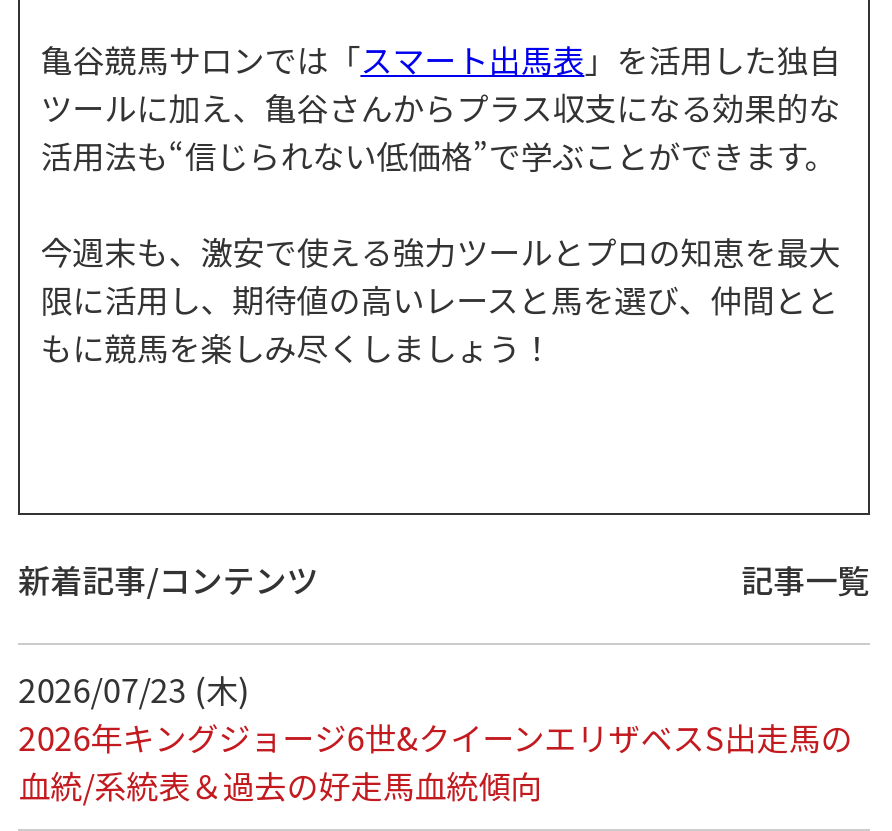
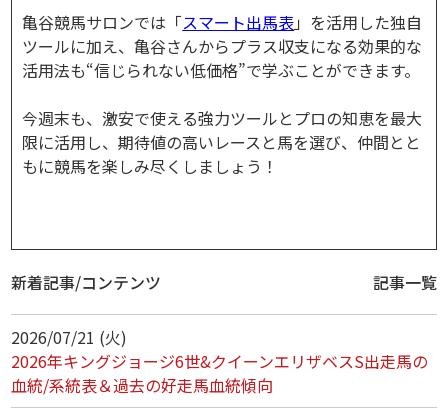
- 2026/07/23 (木)
+ 2026/07/21 (火)
